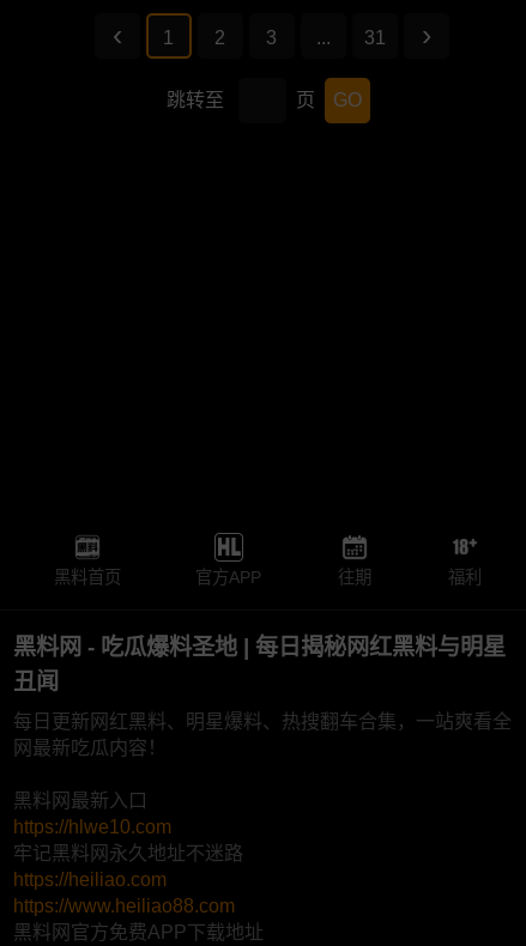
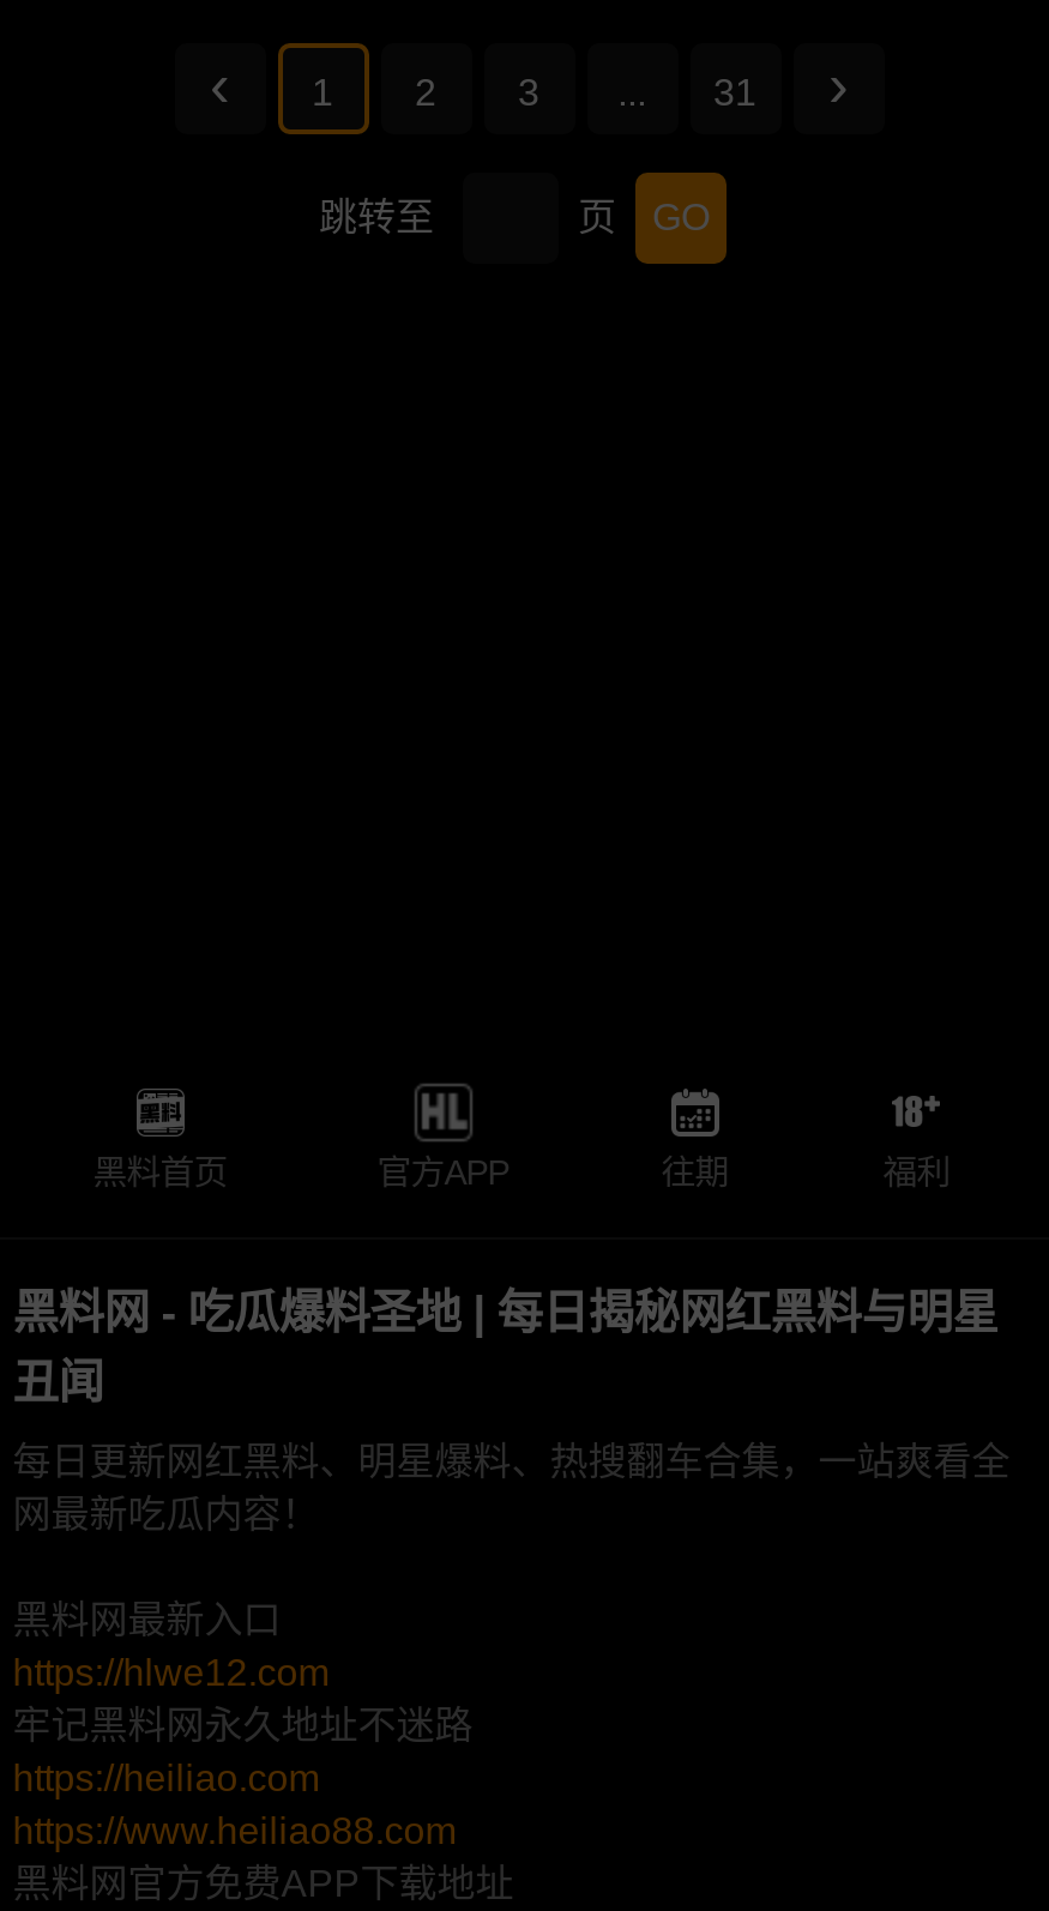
- https://hlwe10.com
+ https://hlwe12.com
